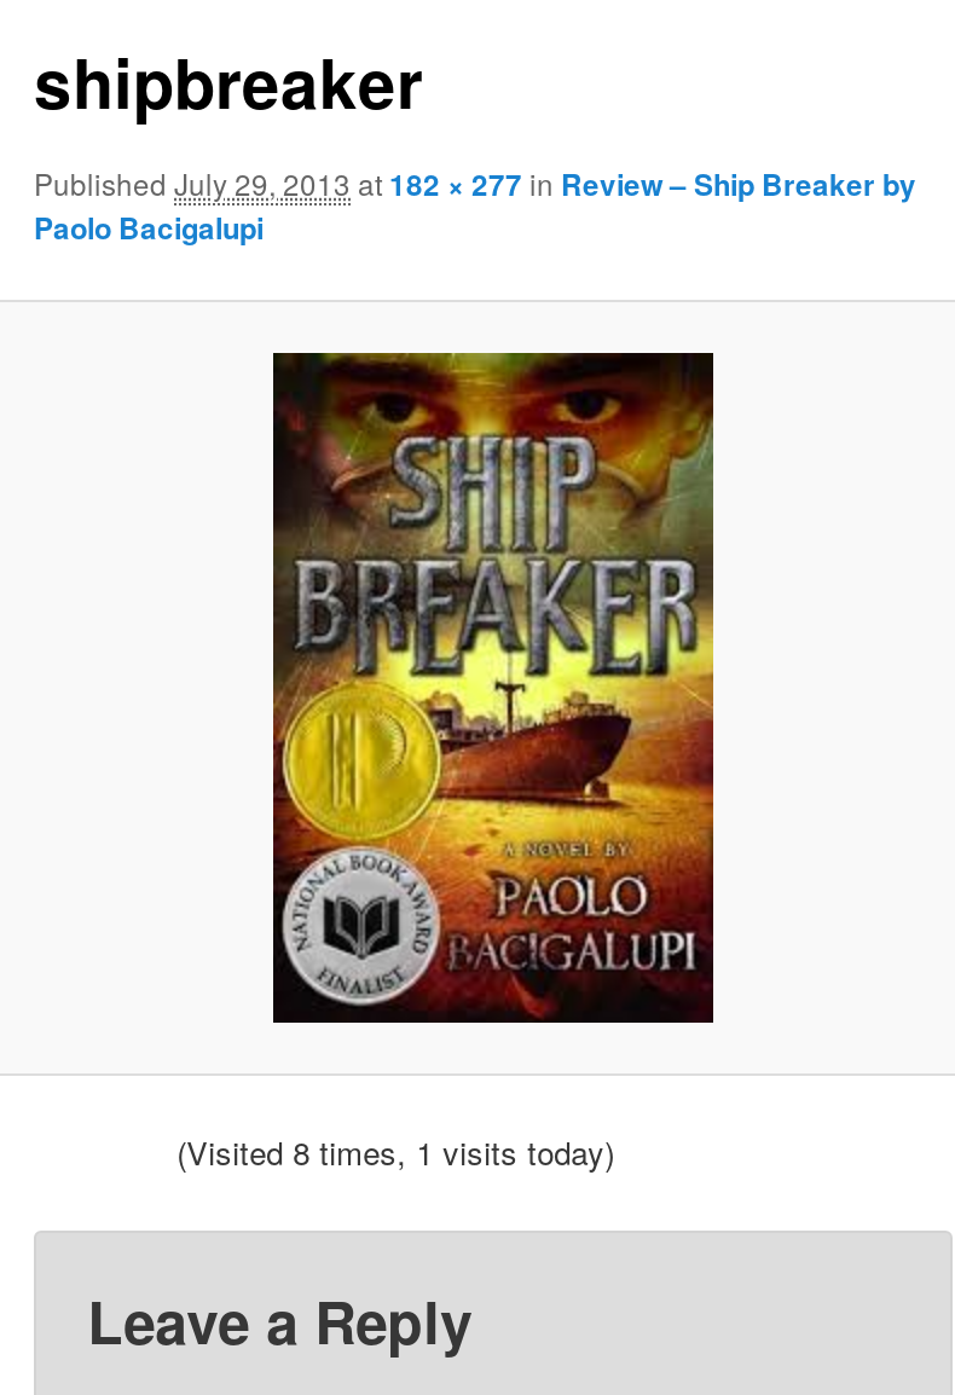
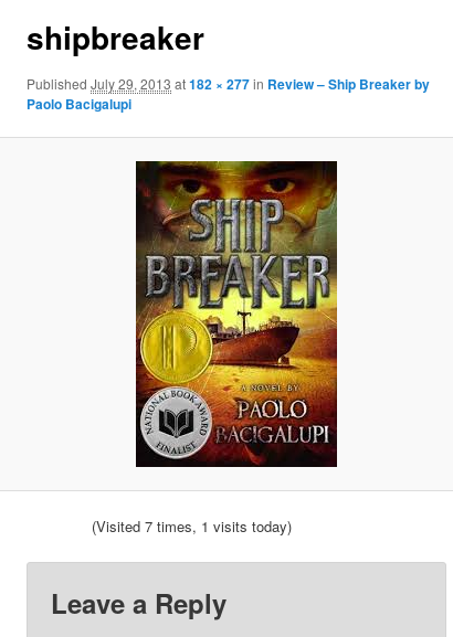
- (Visited 8 times, 1 visits today)
+ (Visited 7 times, 1 visits today)
